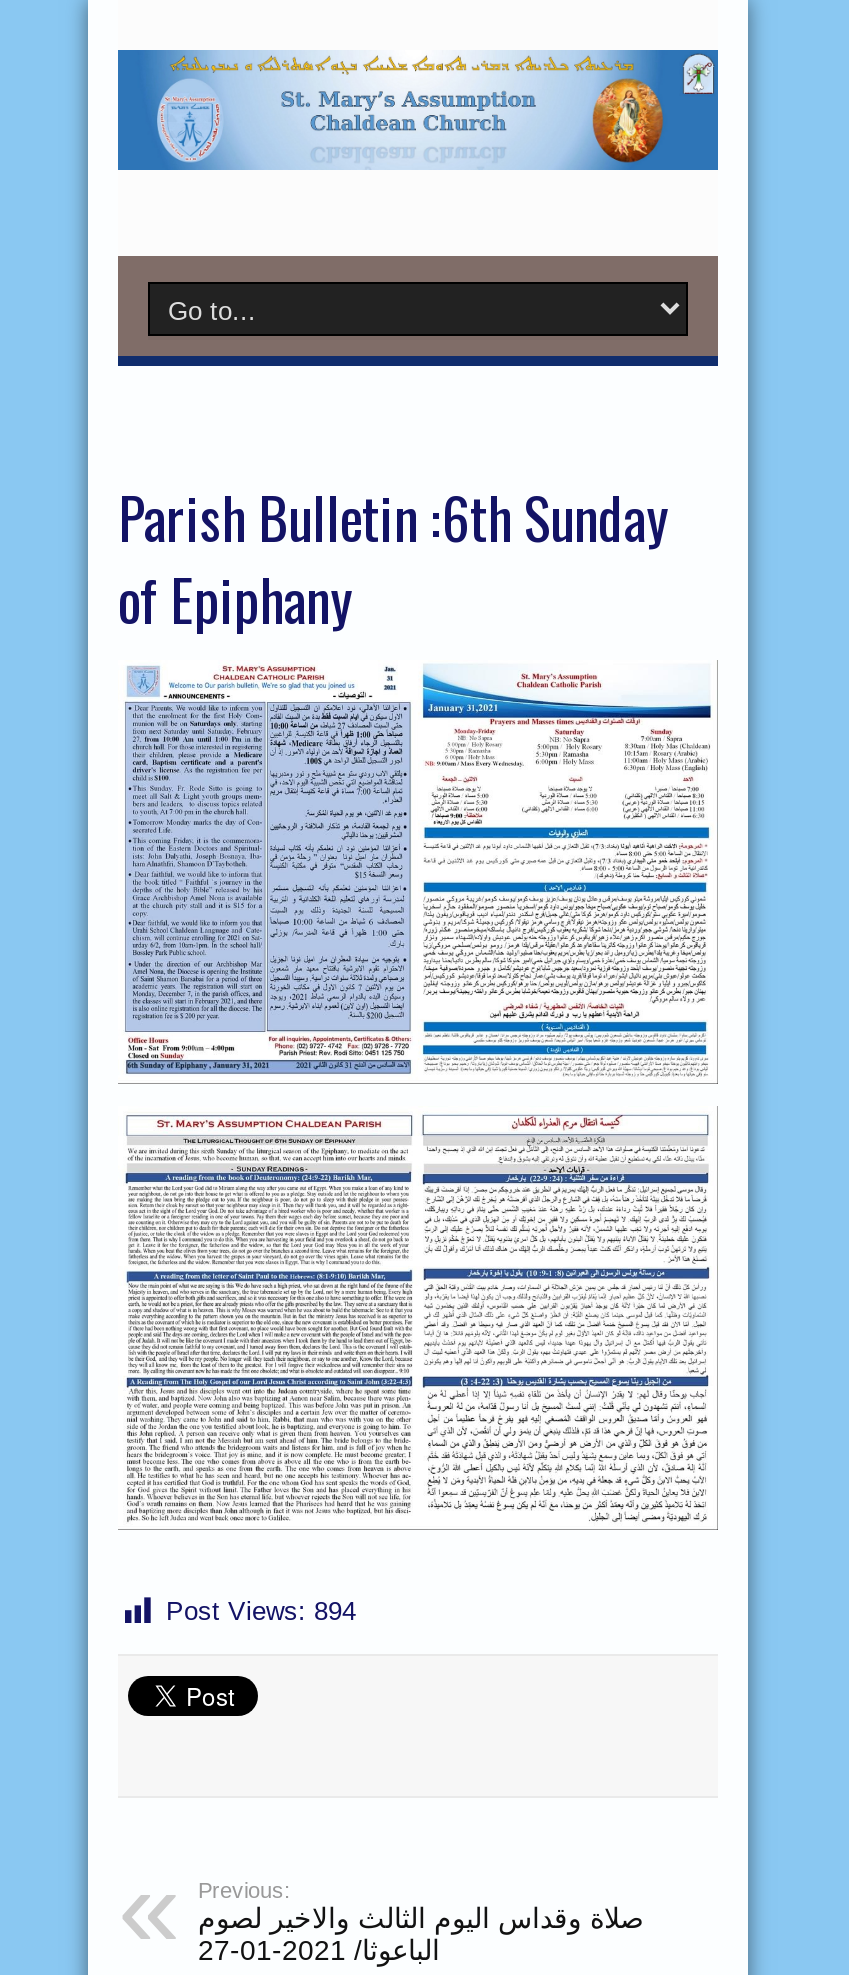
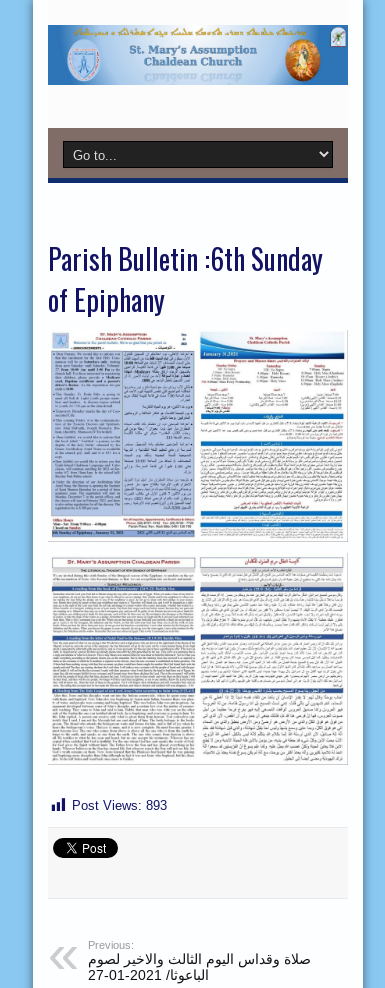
- Post Views: 894
+ Post Views: 893
